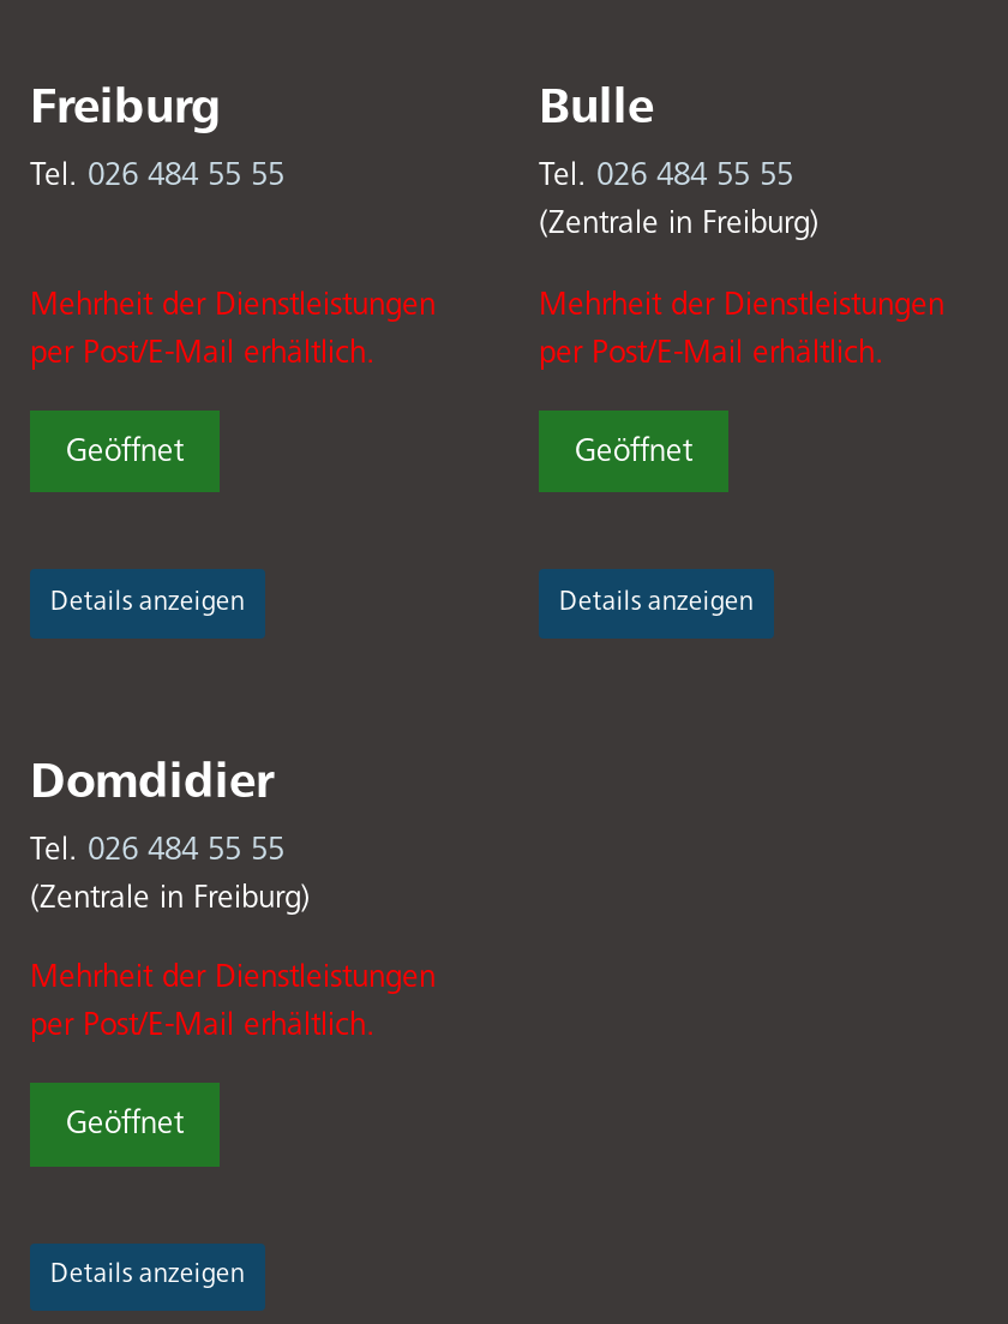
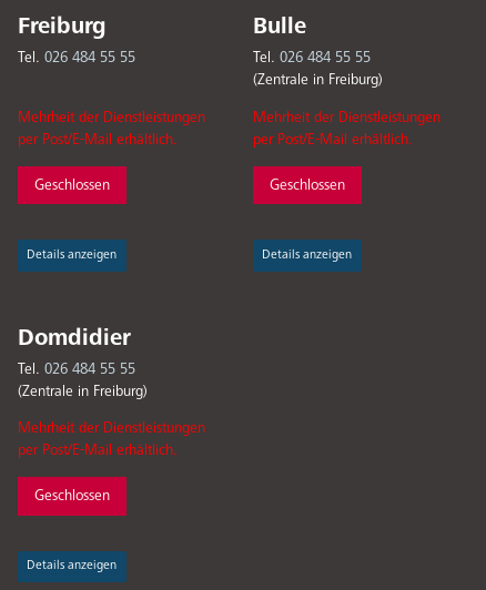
- Geöffnet
+ Geschlossen

- Geöffnet
+ Geschlossen

- Geöffnet
+ Geschlossen
